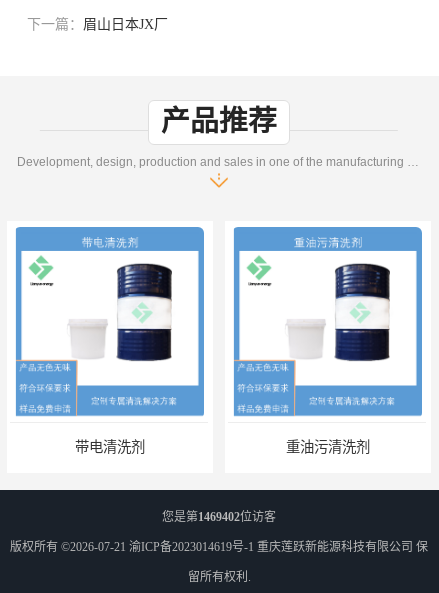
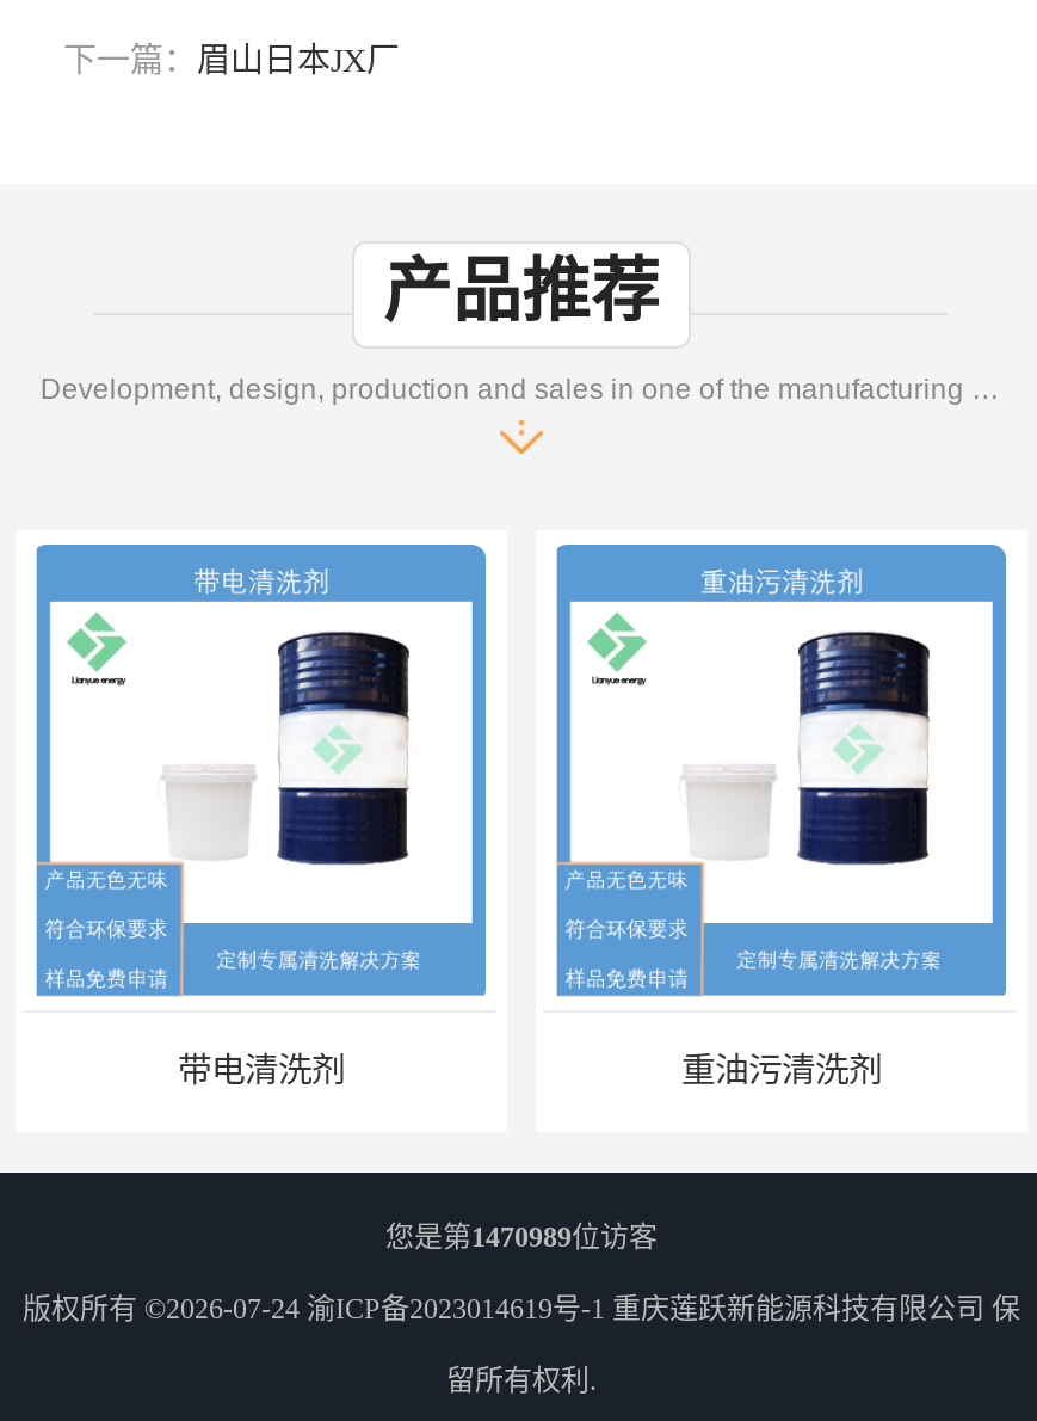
- 您是第1469402位访客
+ 您是第1470989位访客

- 版权所有 ©2026-07-21渝ICP备2023014619号-1 重庆莲跃新能源科技有限公司保
+ 版权所有 ©2026-07-24渝ICP备2023014619号-1 重庆莲跃新能源科技有限公司保
